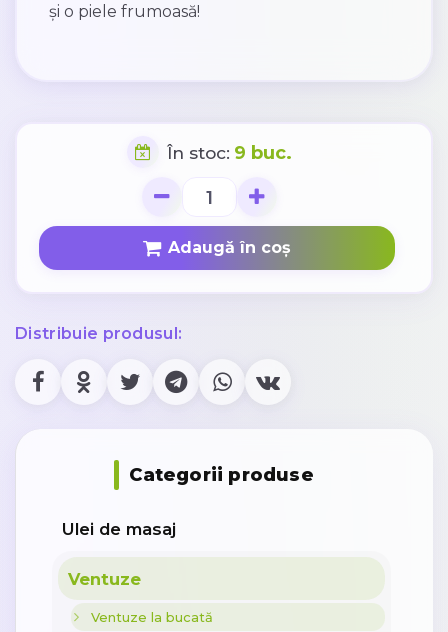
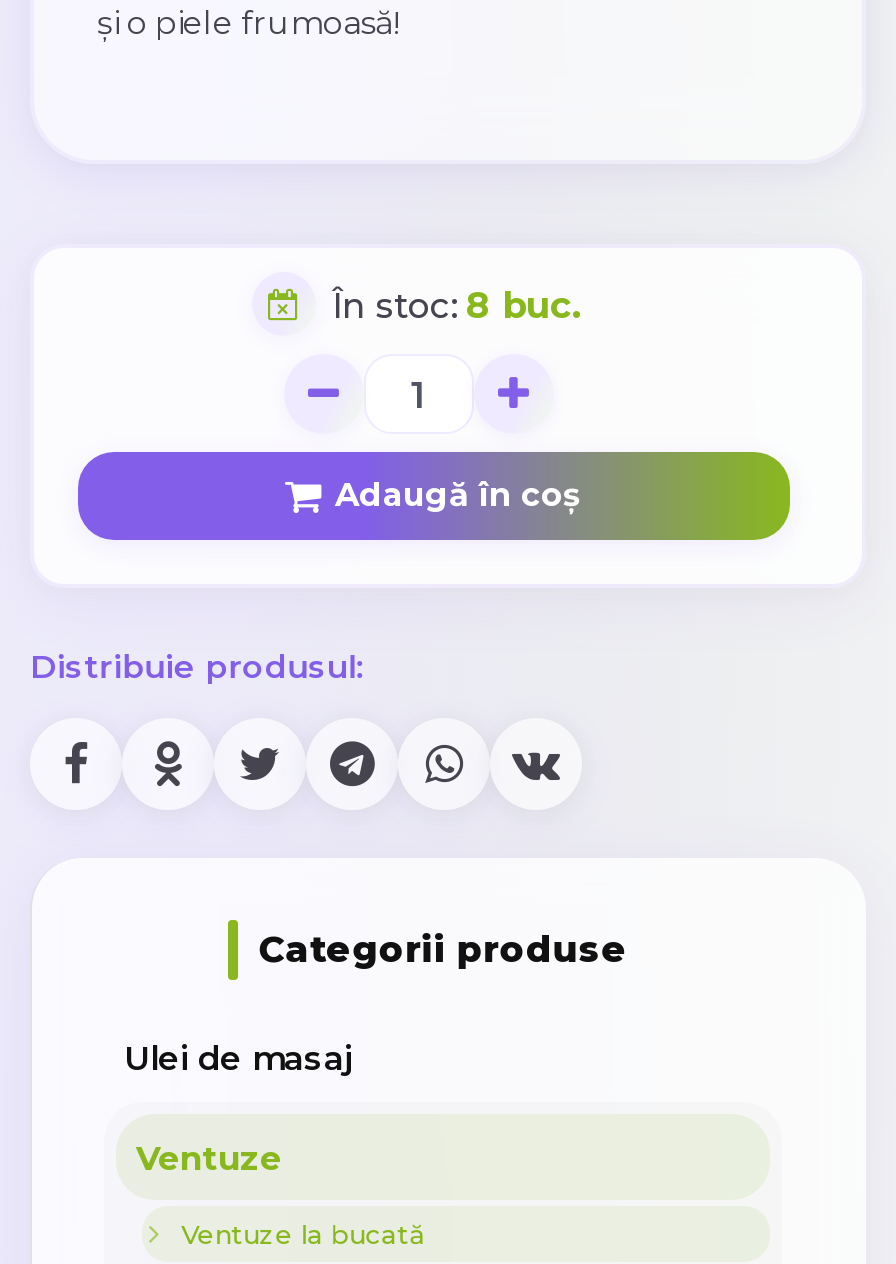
- În stoc: 9 buc.
+ În stoc: 8 buc.
